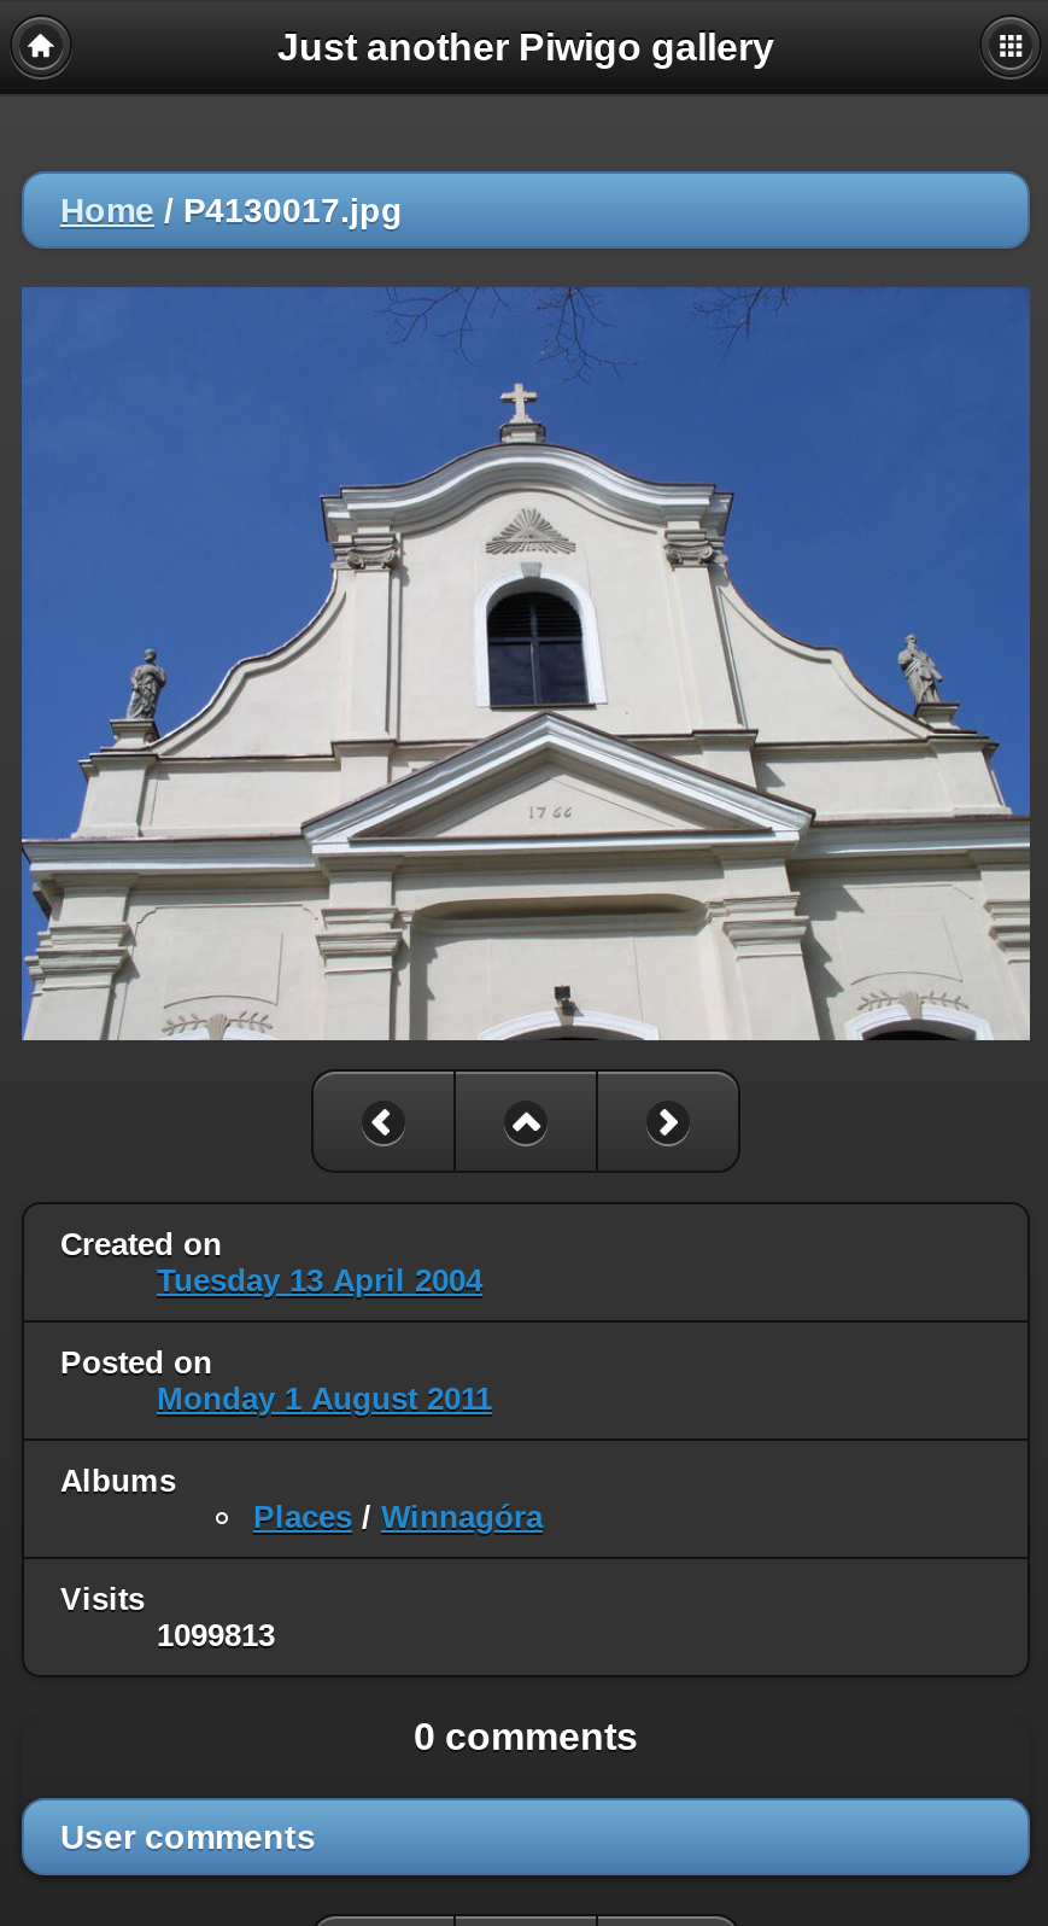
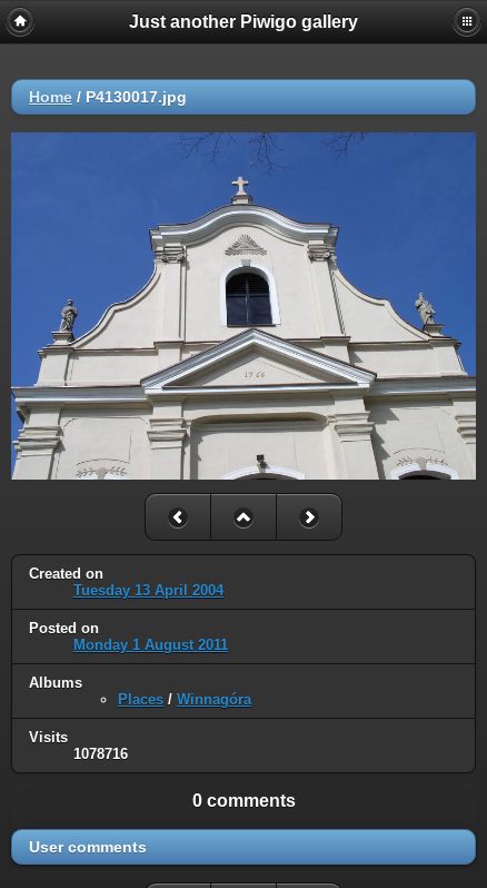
- 1099813
+ 1078716
